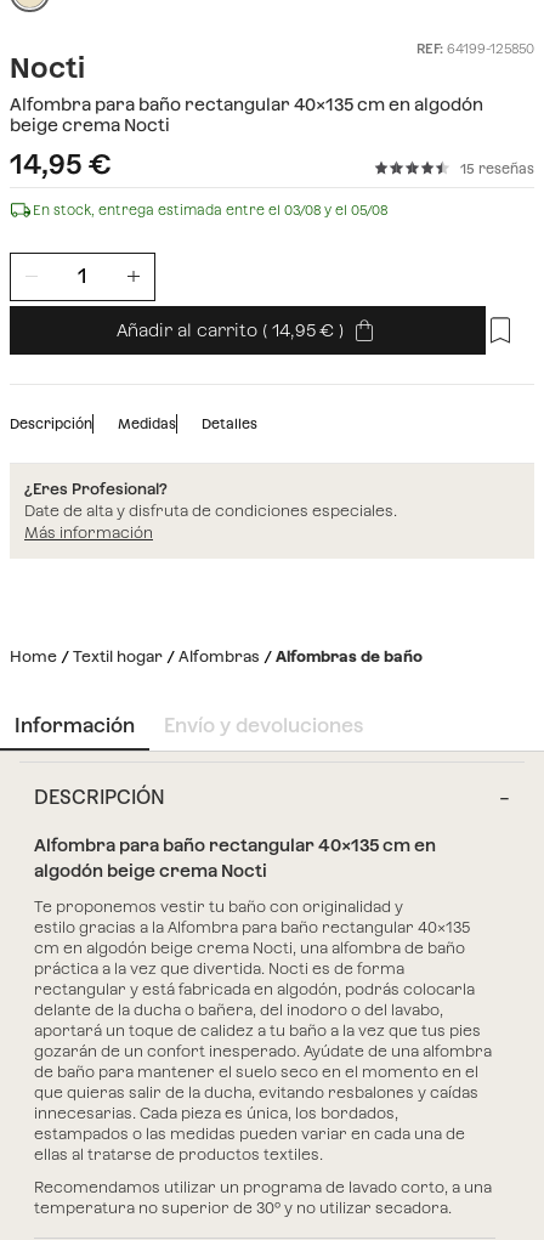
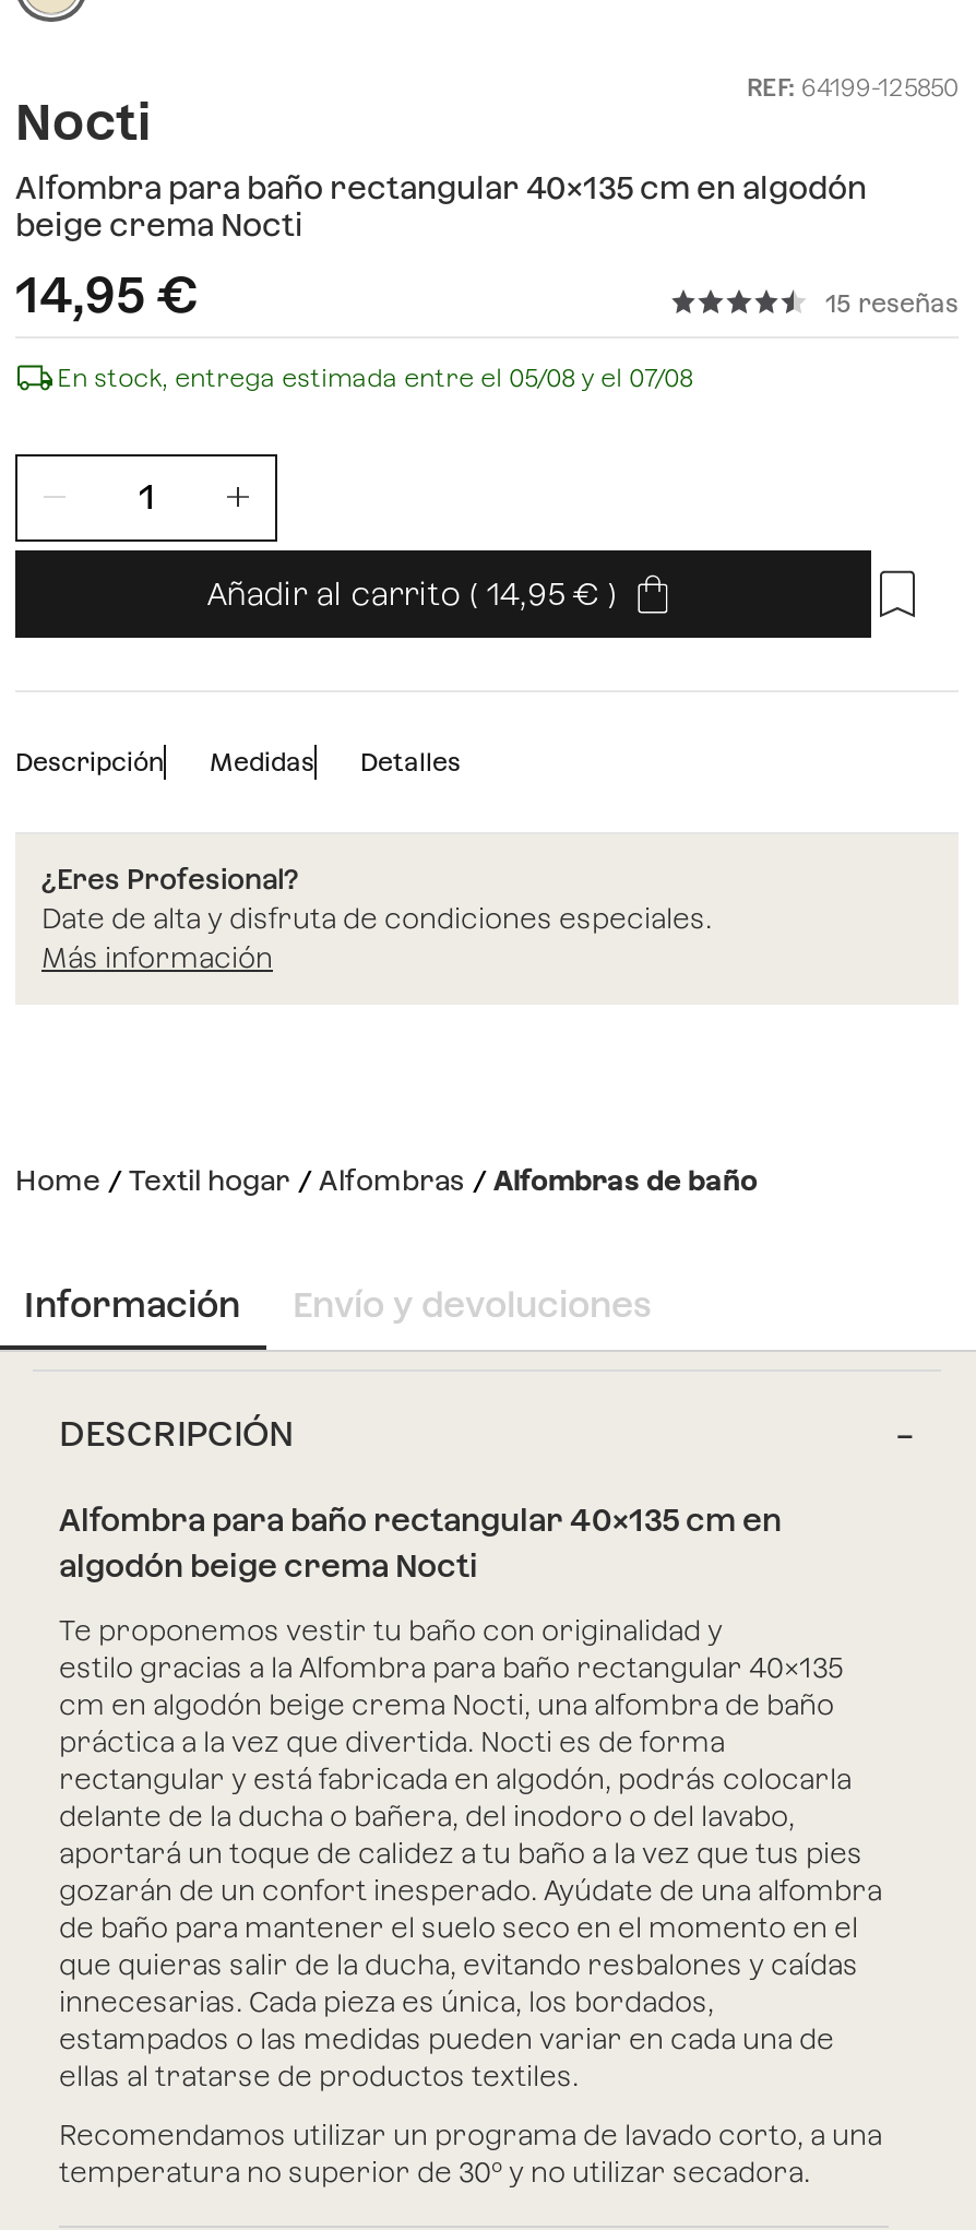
- En stock, entrega estimada entre el 03/08 y el 05/08
+ En stock, entrega estimada entre el 05/08 y el 07/08
